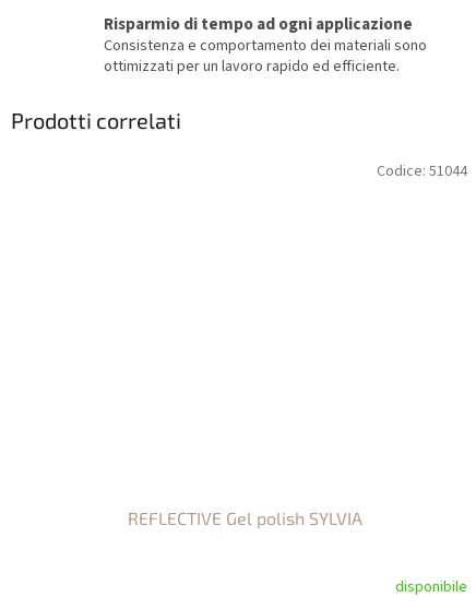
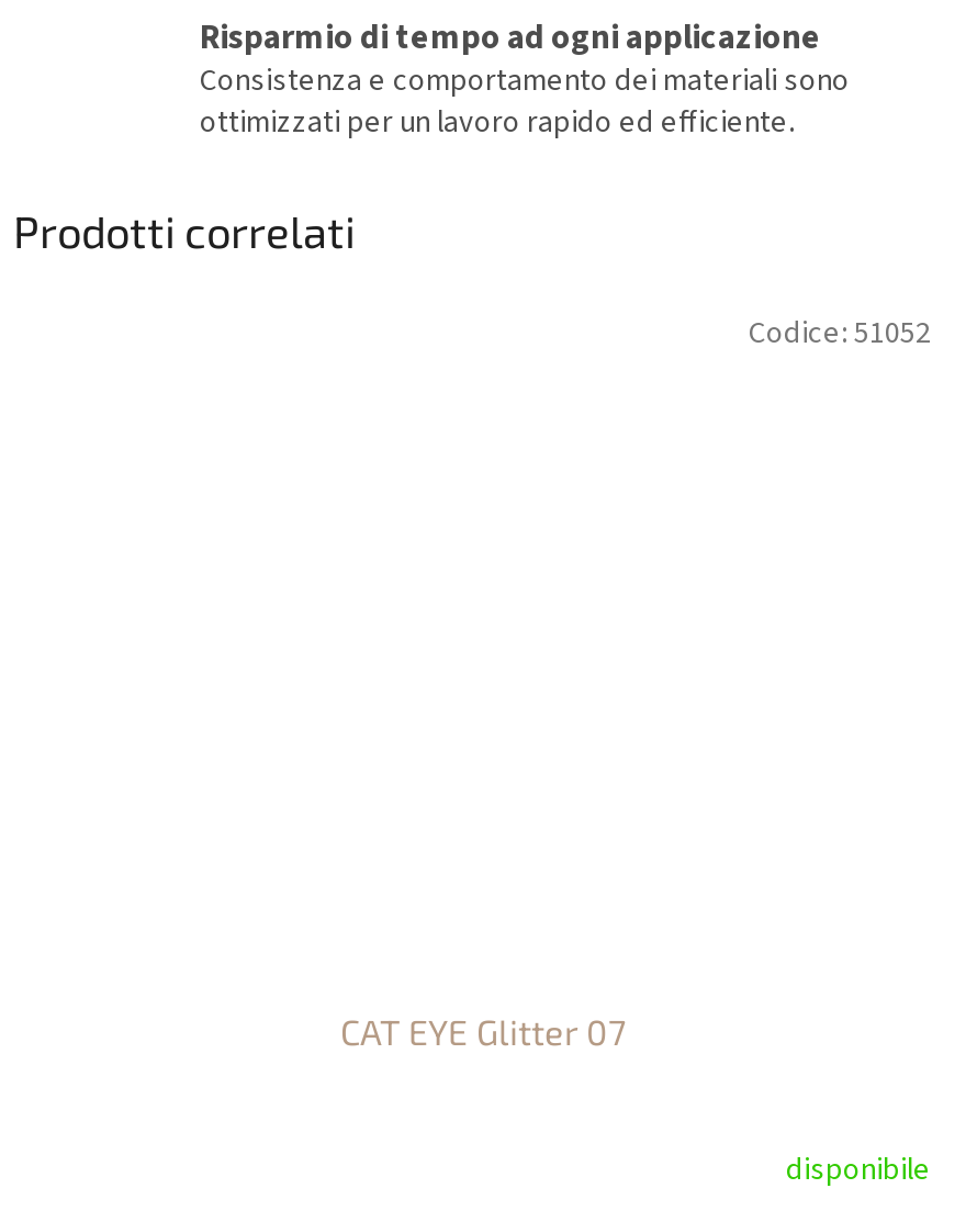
- Codice: 51044
+ Codice: 51052

- REFLECTIVE Gel polish SYLVIA
+ CAT EYE Glitter 07
